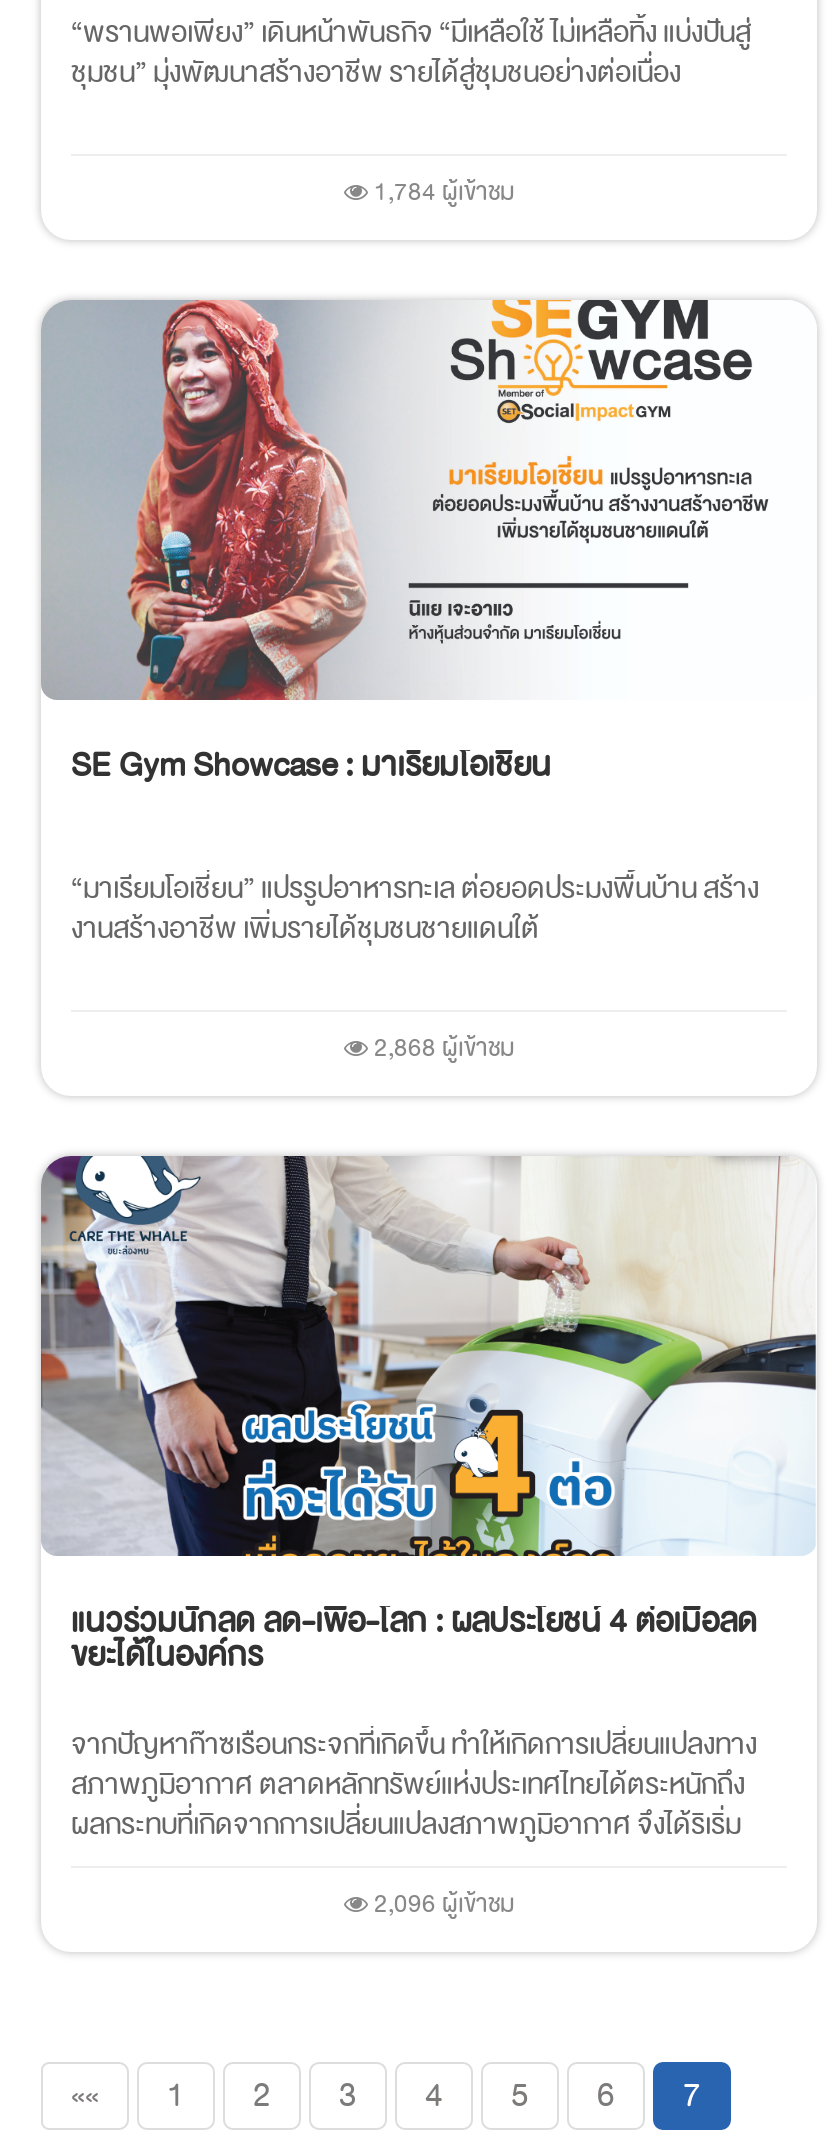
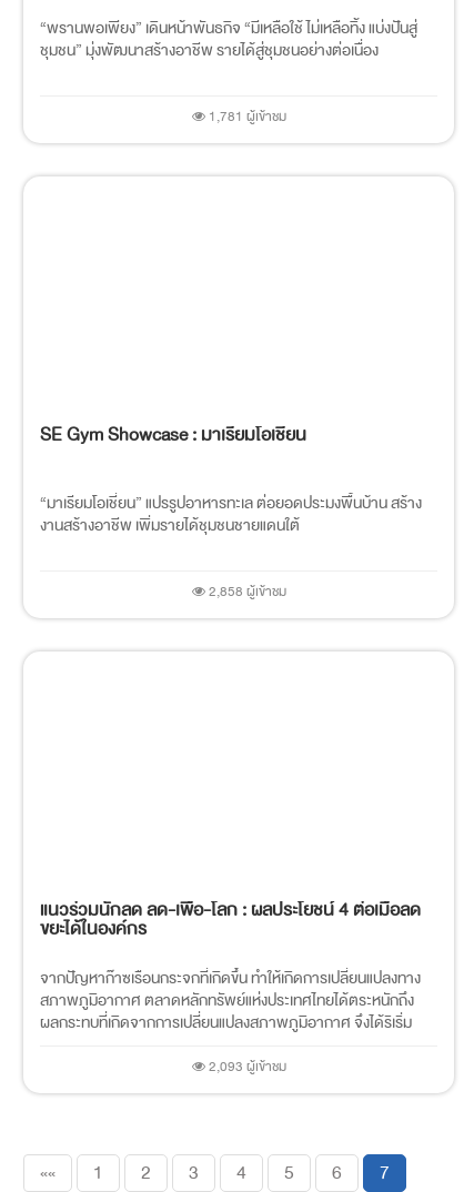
- 1,784 ผู้เข้าชม
+ 1,781 ผู้เข้าชม

- [image]

- 2,868 ผู้เข้าชม
+ 2,858 ผู้เข้าชม

- [image]

- 2,096 ผู้เข้าชม
+ 2,093 ผู้เข้าชม
